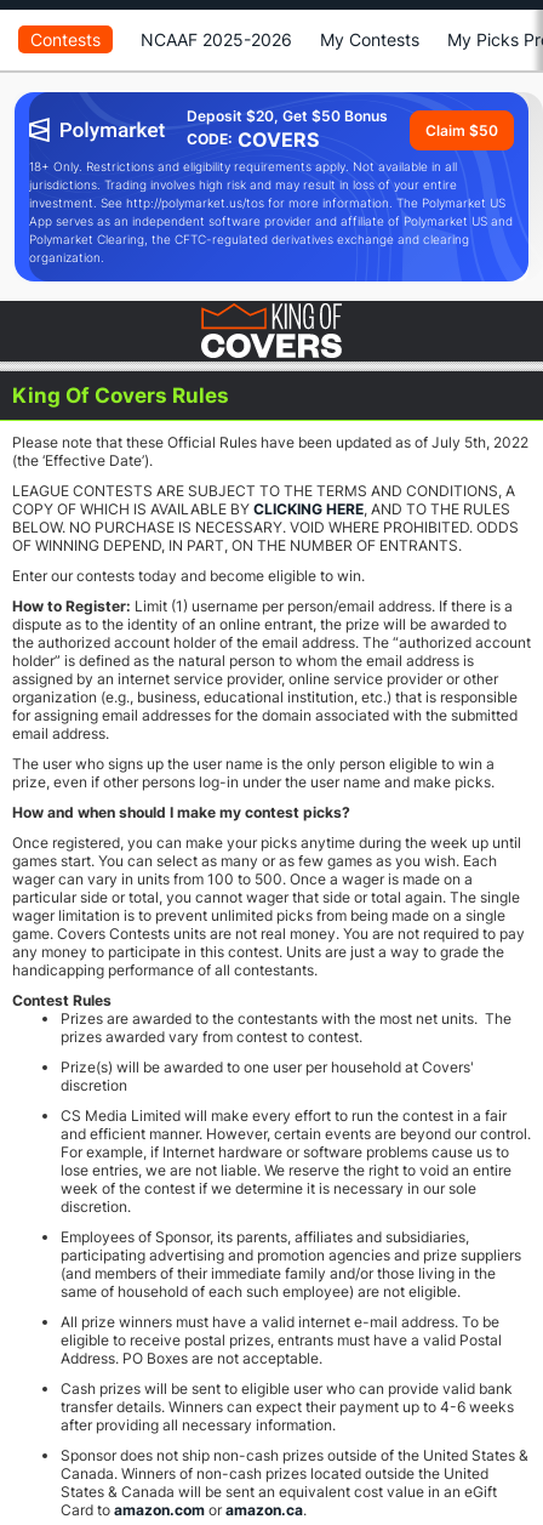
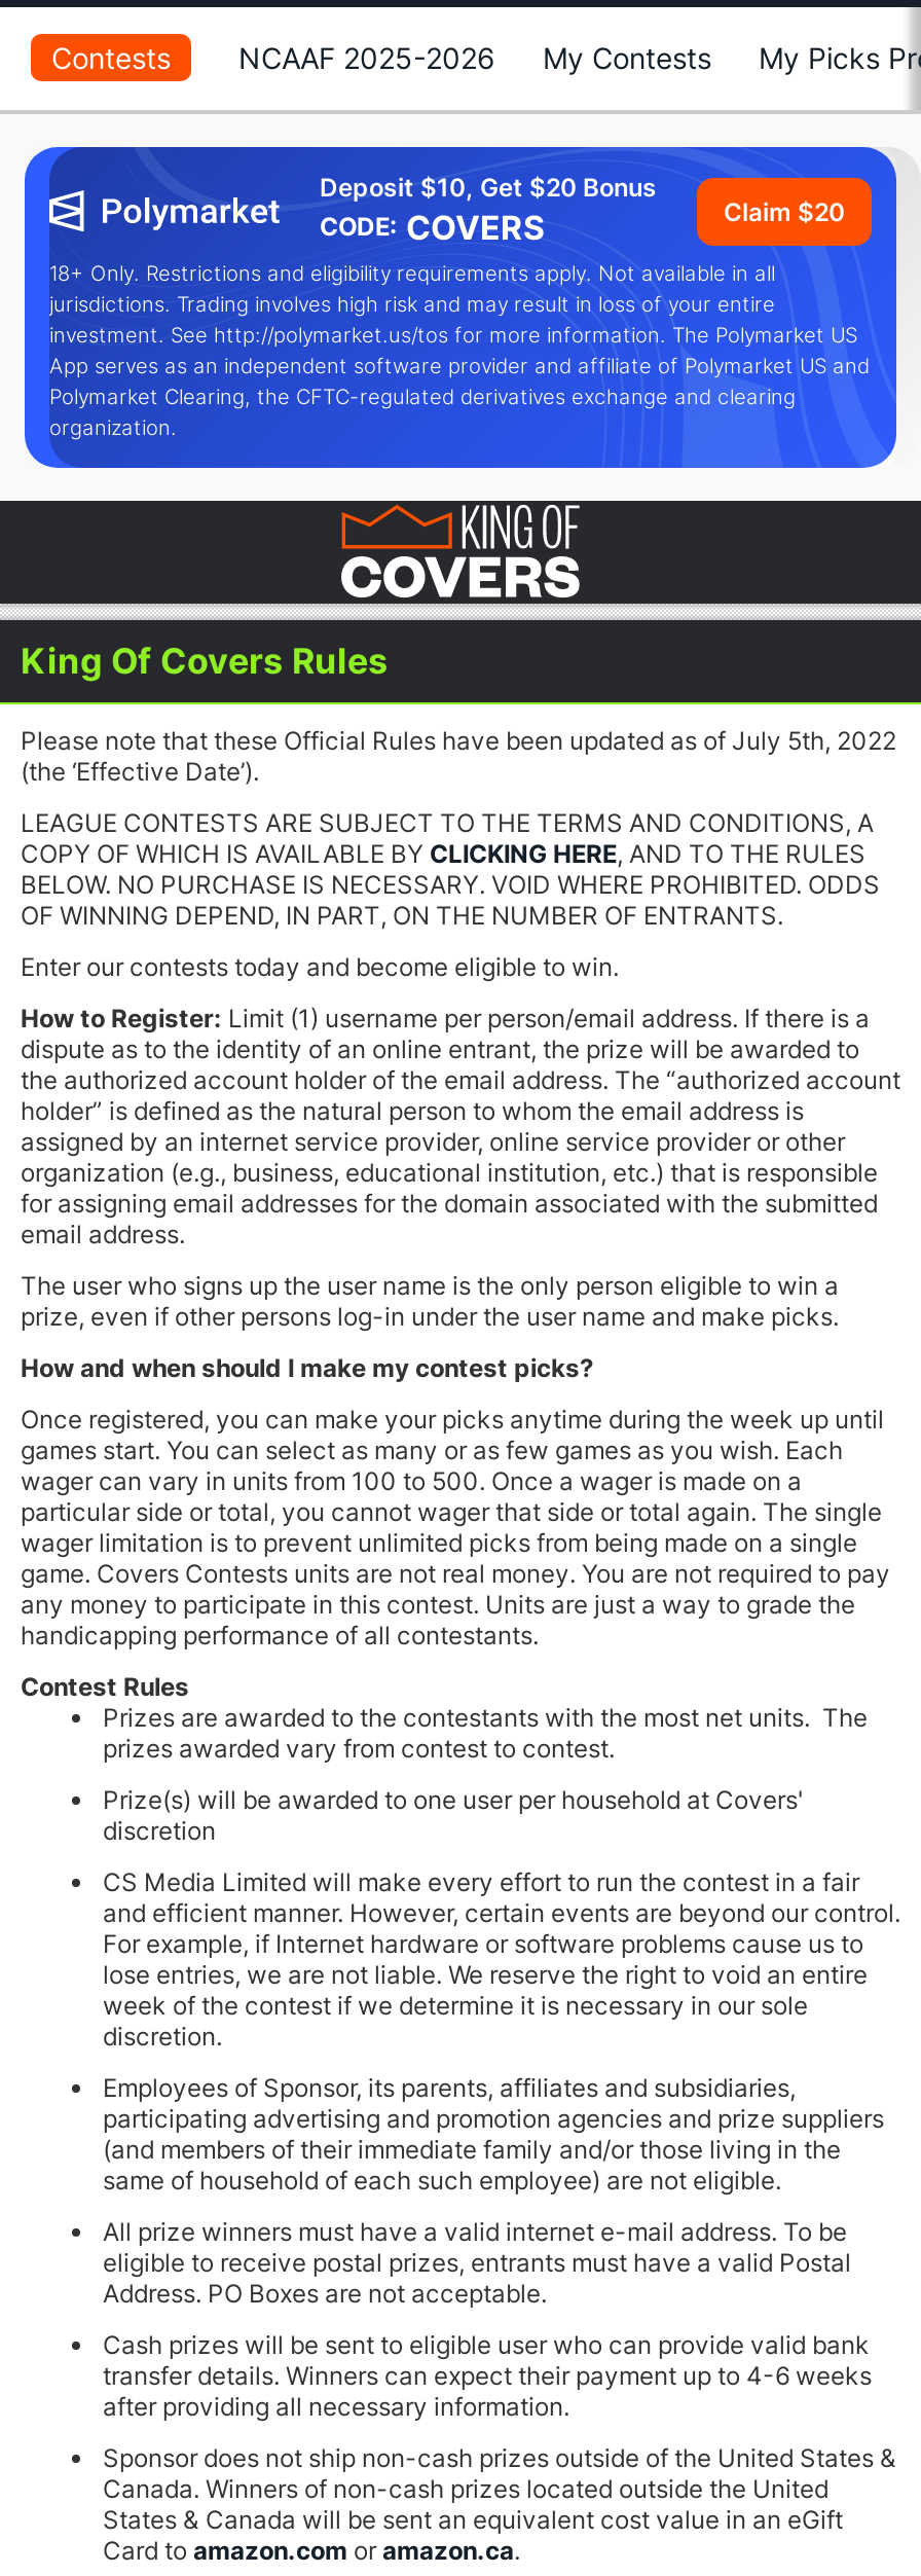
- Deposit $20, Get $50 Bonus
+ Deposit $10, Get $20 Bonus

- Claim $50
+ Claim $20
